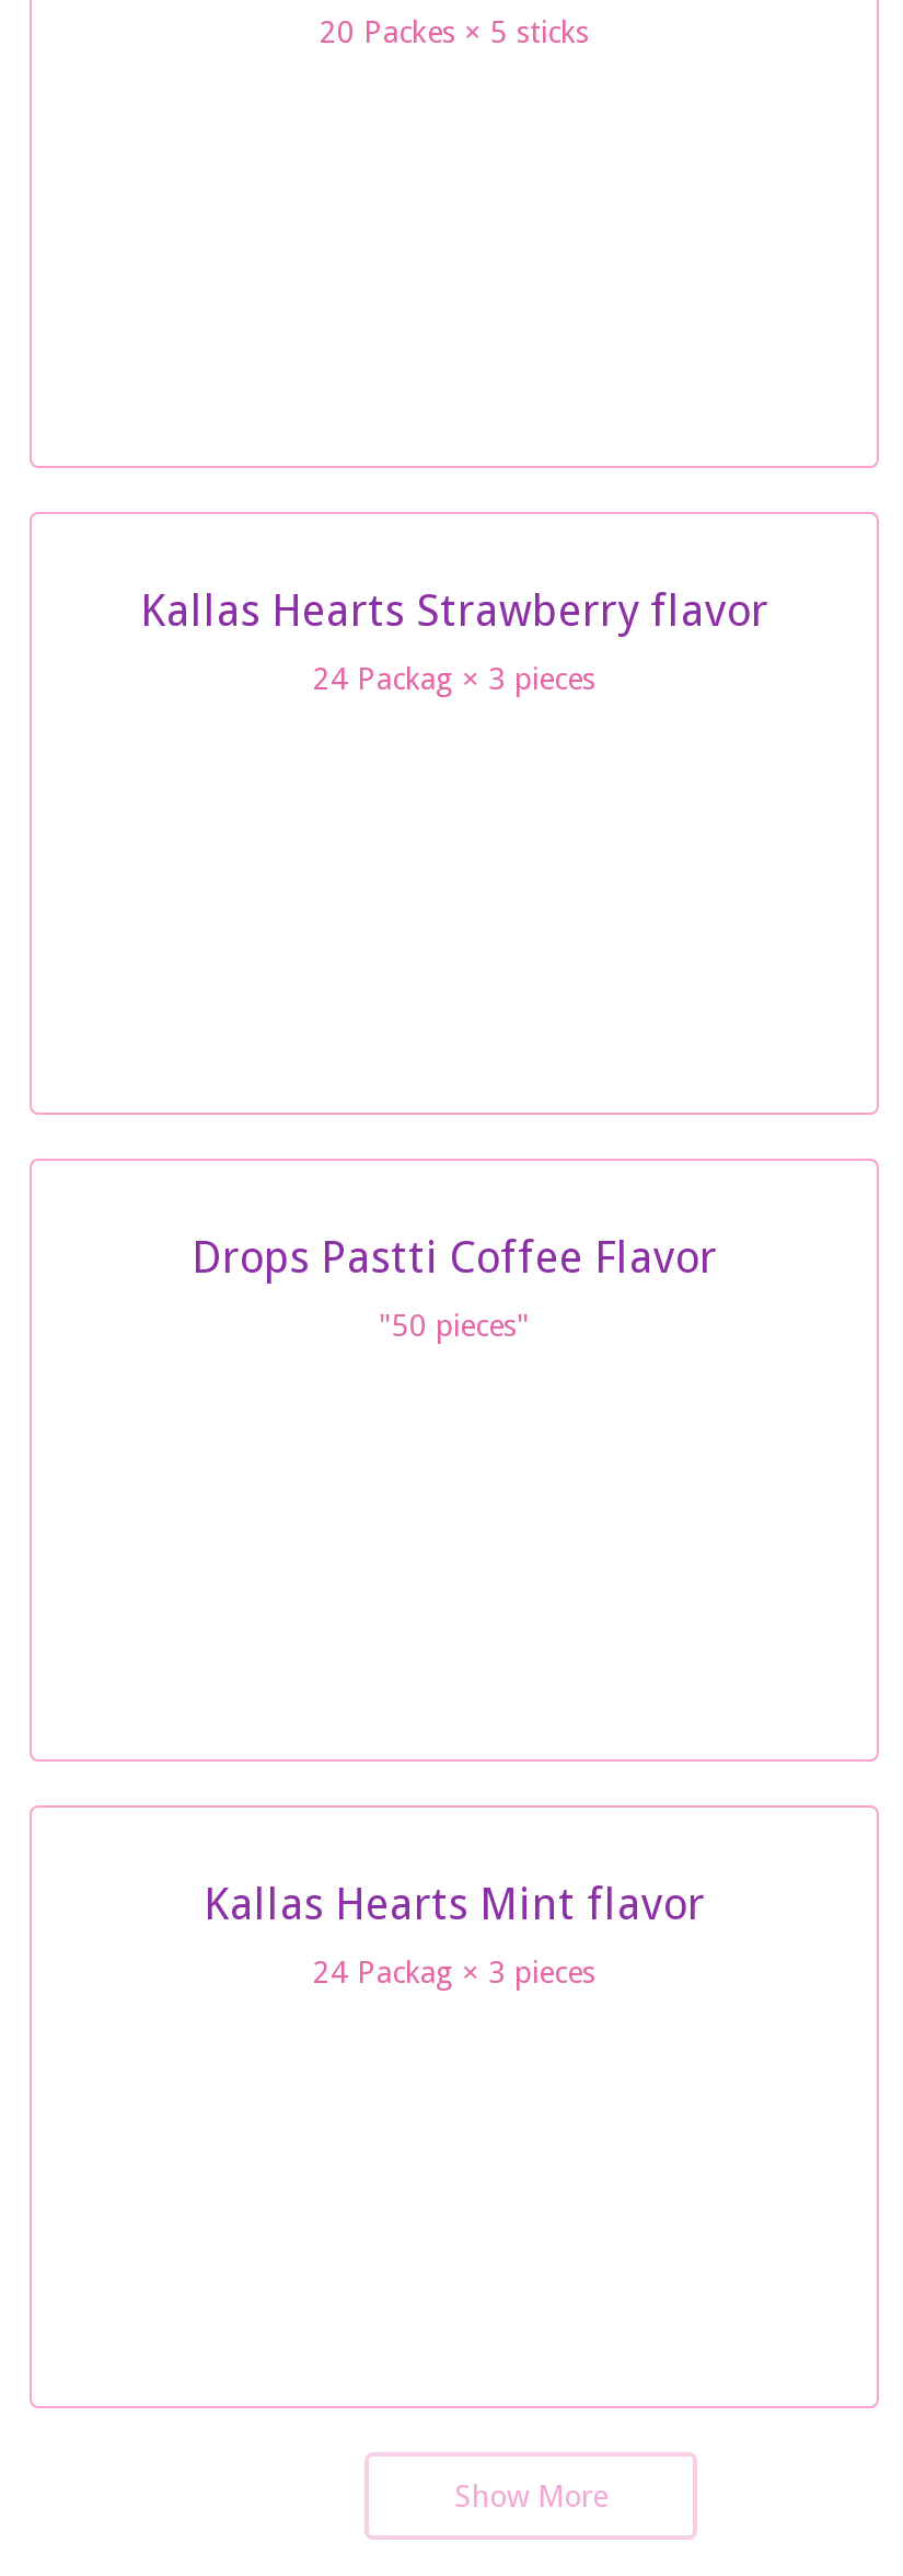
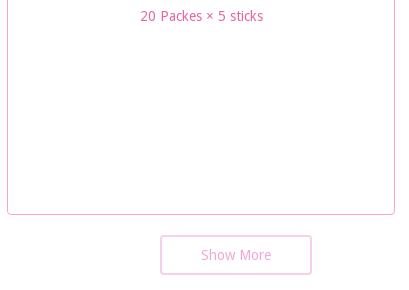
- Kallas Hearts Strawberry flavor
- 24 Packag × 3 pieces

- Drops Pastti Coffee Flavor
- "50 pieces"

- Kallas Hearts Mint flavor
- 24 Packag × 3 pieces
